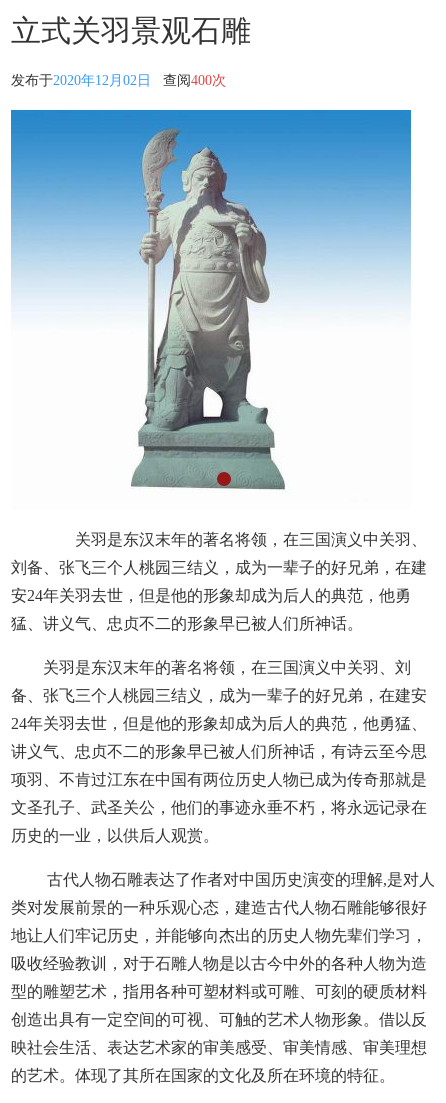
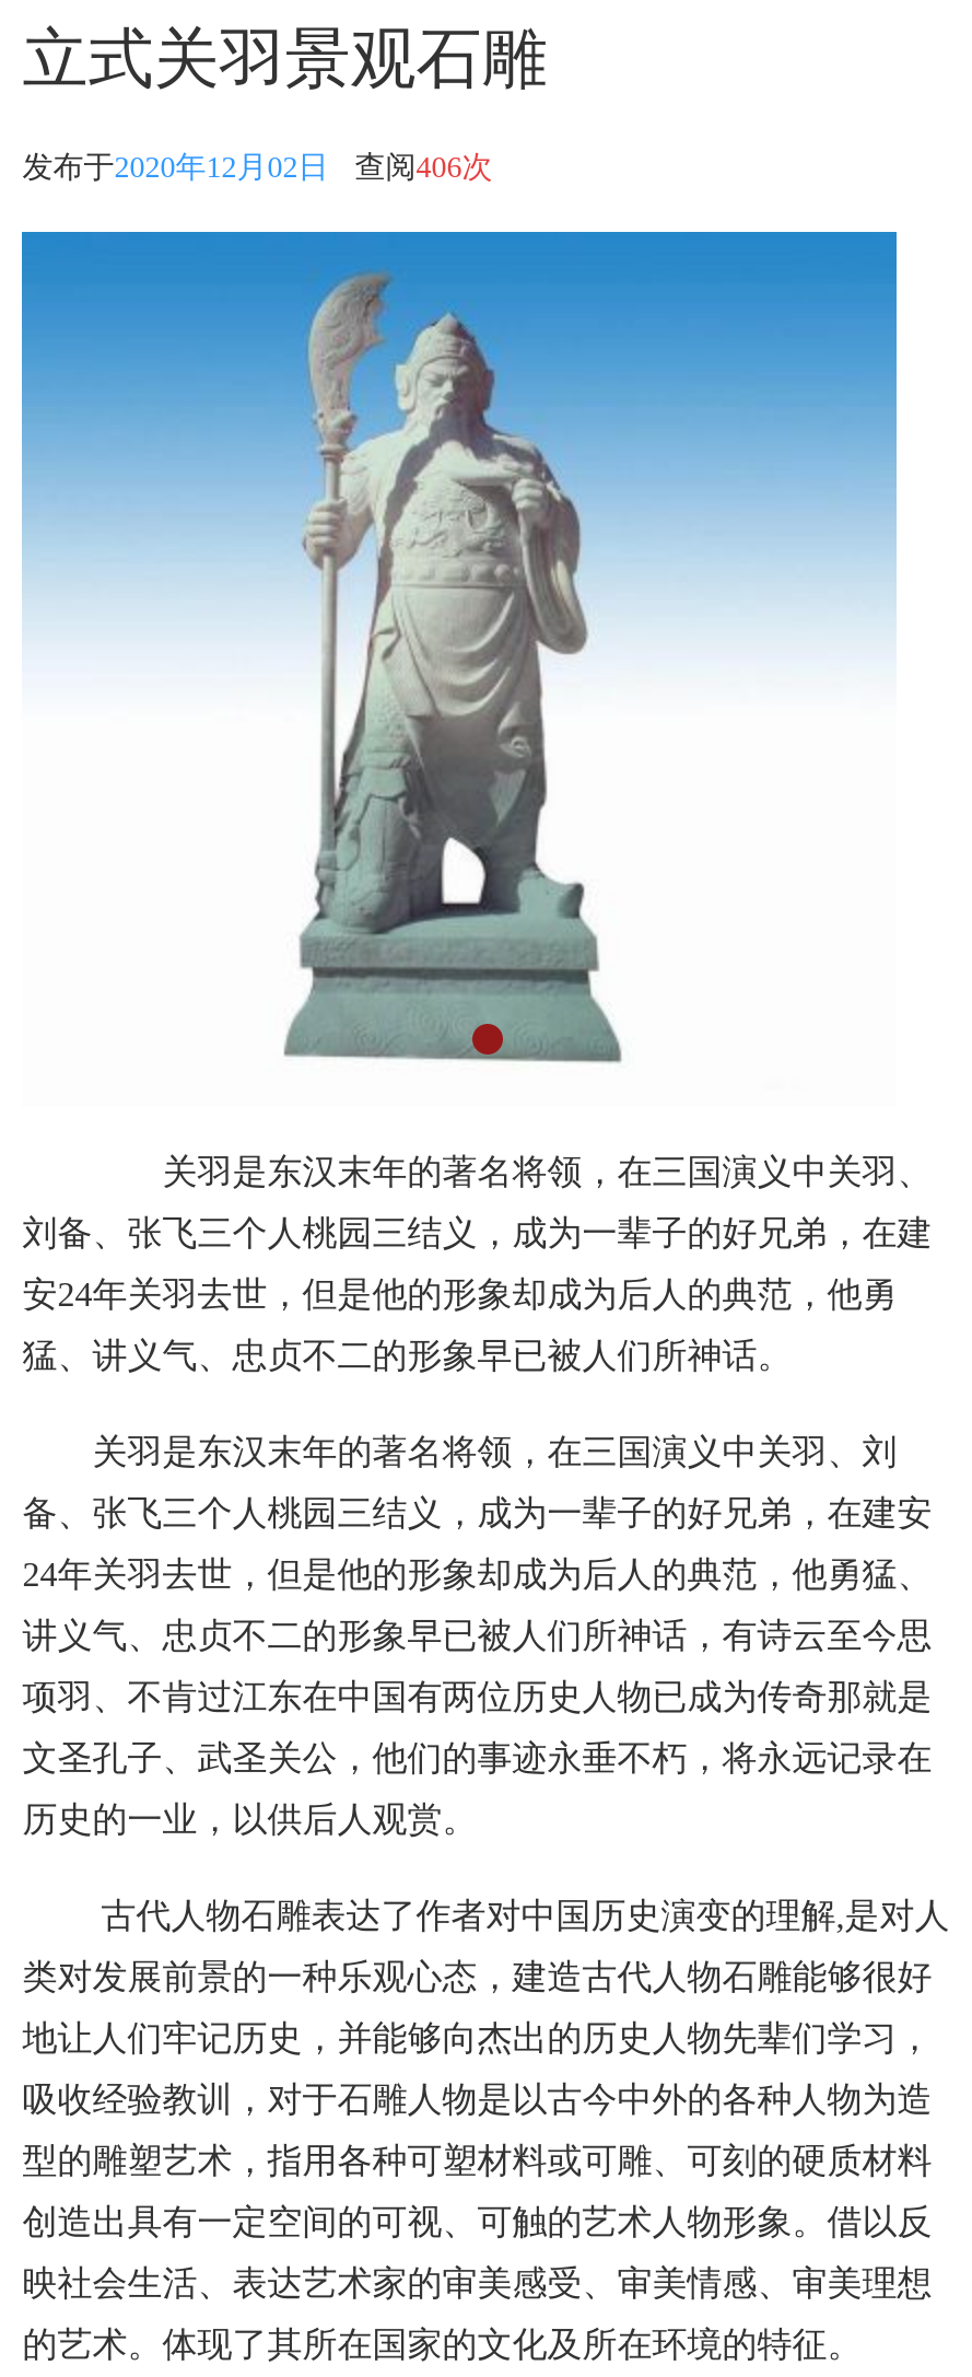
- 发布于2020年12月02日查阅400次
+ 发布于2020年12月02日查阅406次
